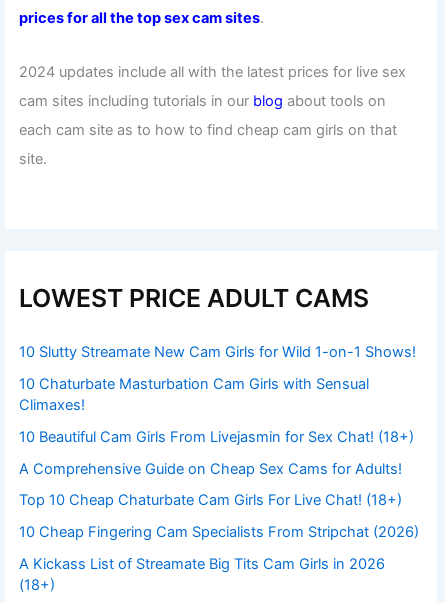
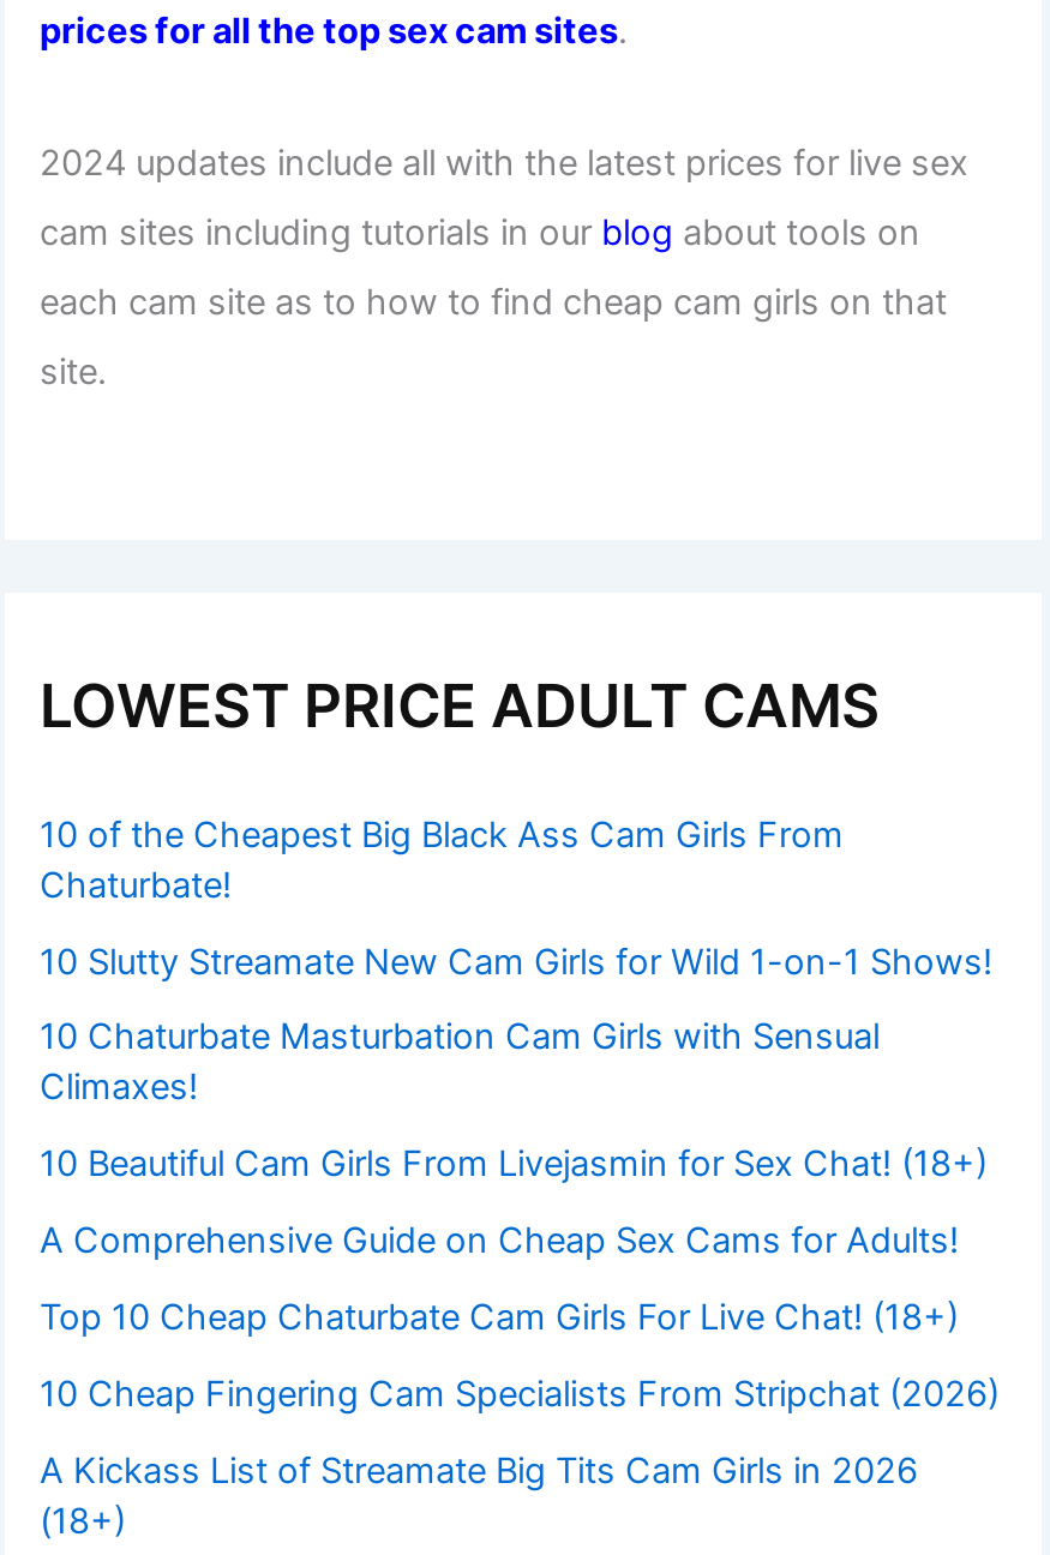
+ 10 of the Cheapest Big Black Ass Cam Girls From
+ Chaturbate!
